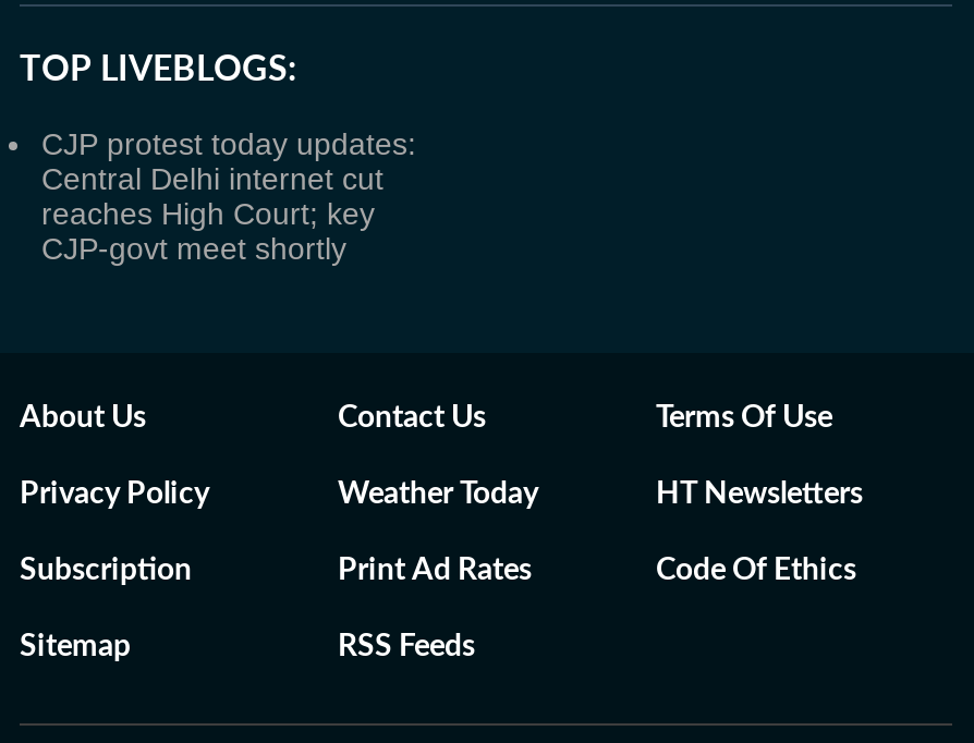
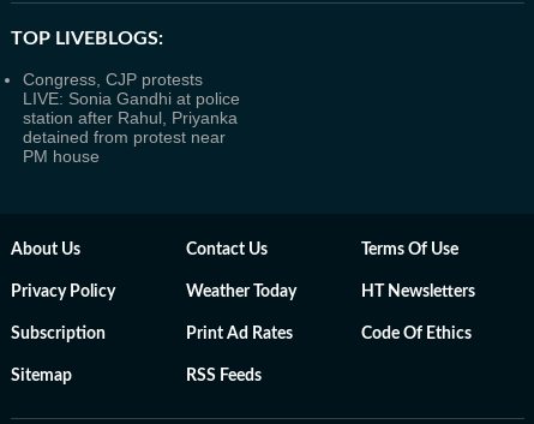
- CJP protest today updates:
- Central Delhi internet cut
- reaches High Court; key
- CJP-govt meet shortly
+ Congress, CJP protests
+ LIVE: Sonia Gandhi at police
+ station after Rahul, Priyanka
+ detained from protest near
+ PM house
